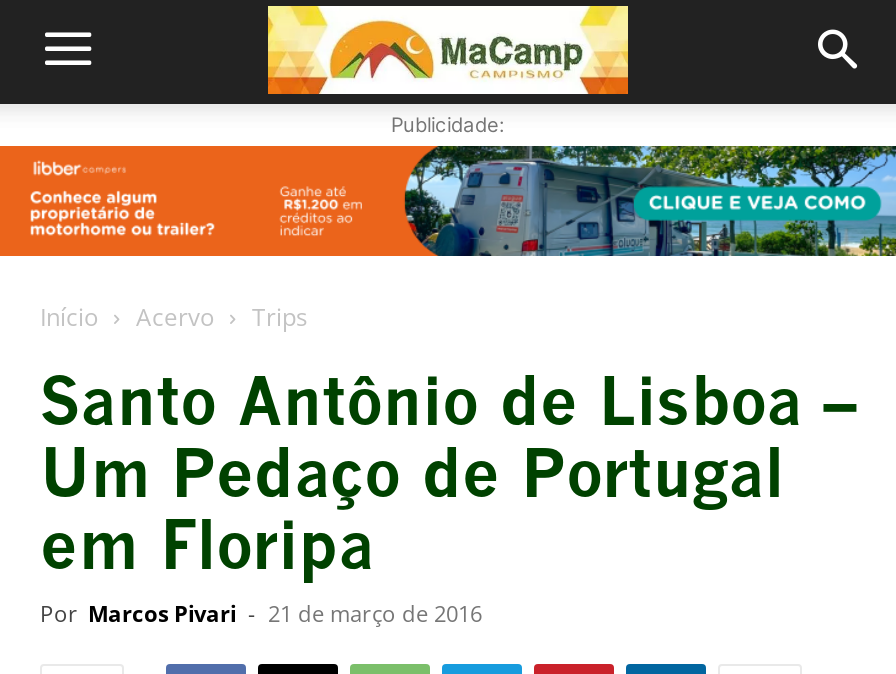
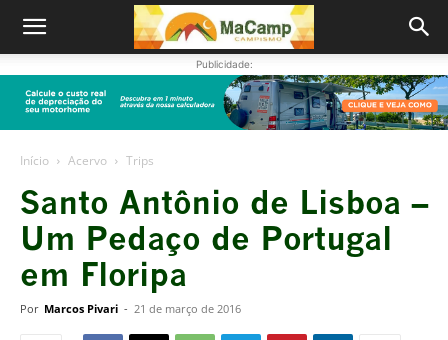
- [image]
+ [image]
